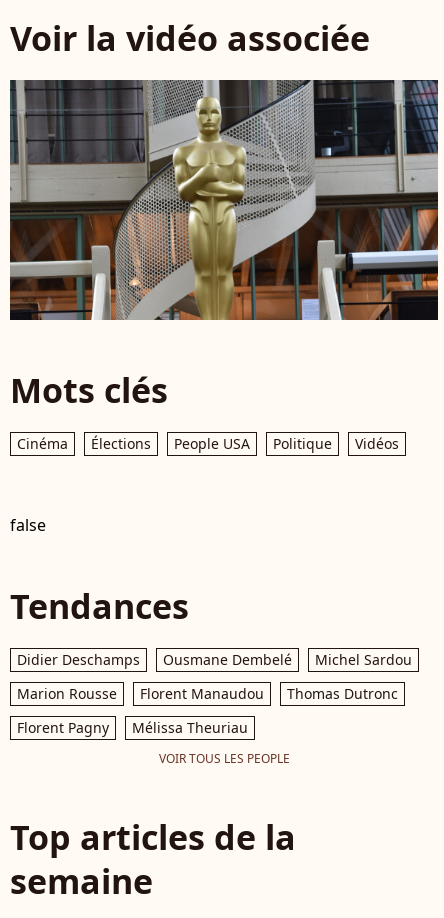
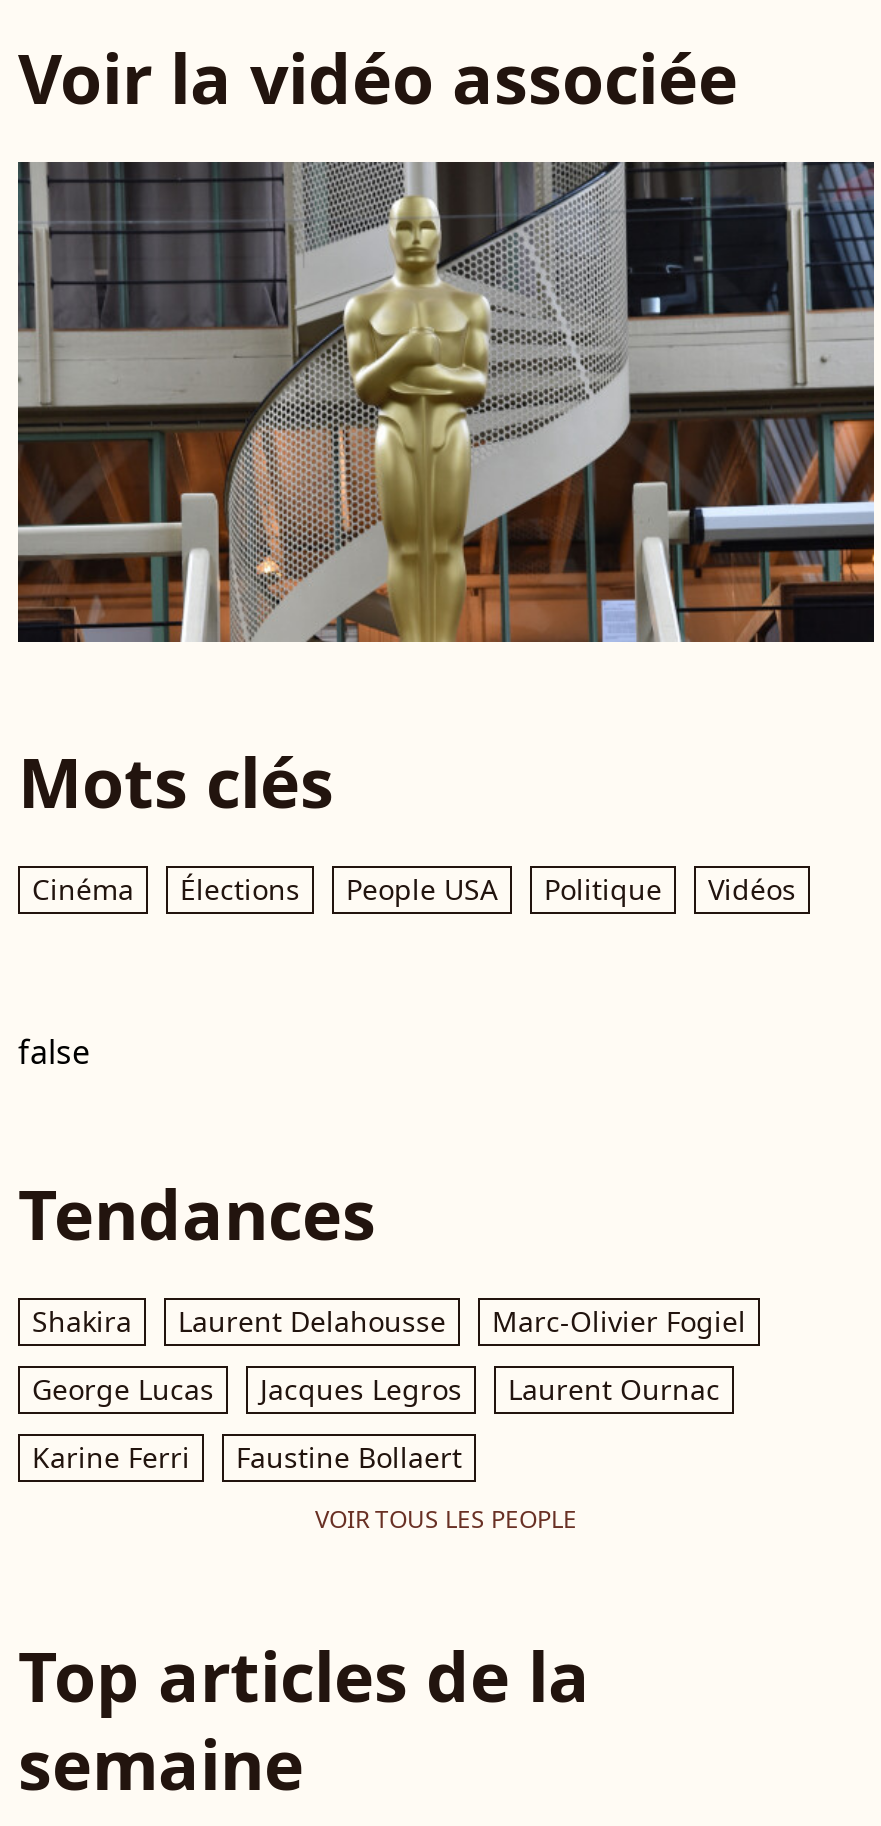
- Didier Deschamps
- Ousmane Dembelé
- Michel Sardou
+ Shakira
+ Laurent Delahousse
+ Marc-Olivier Fogiel

- Marion Rousse
- Florent Manaudou
- Thomas Dutronc
+ George Lucas
+ Jacques Legros
+ Laurent Ournac

- Florent Pagny
- Mélissa Theuriau
+ Karine Ferri
+ Faustine Bollaert
